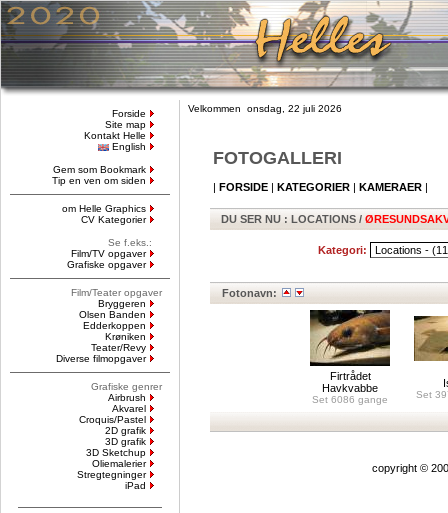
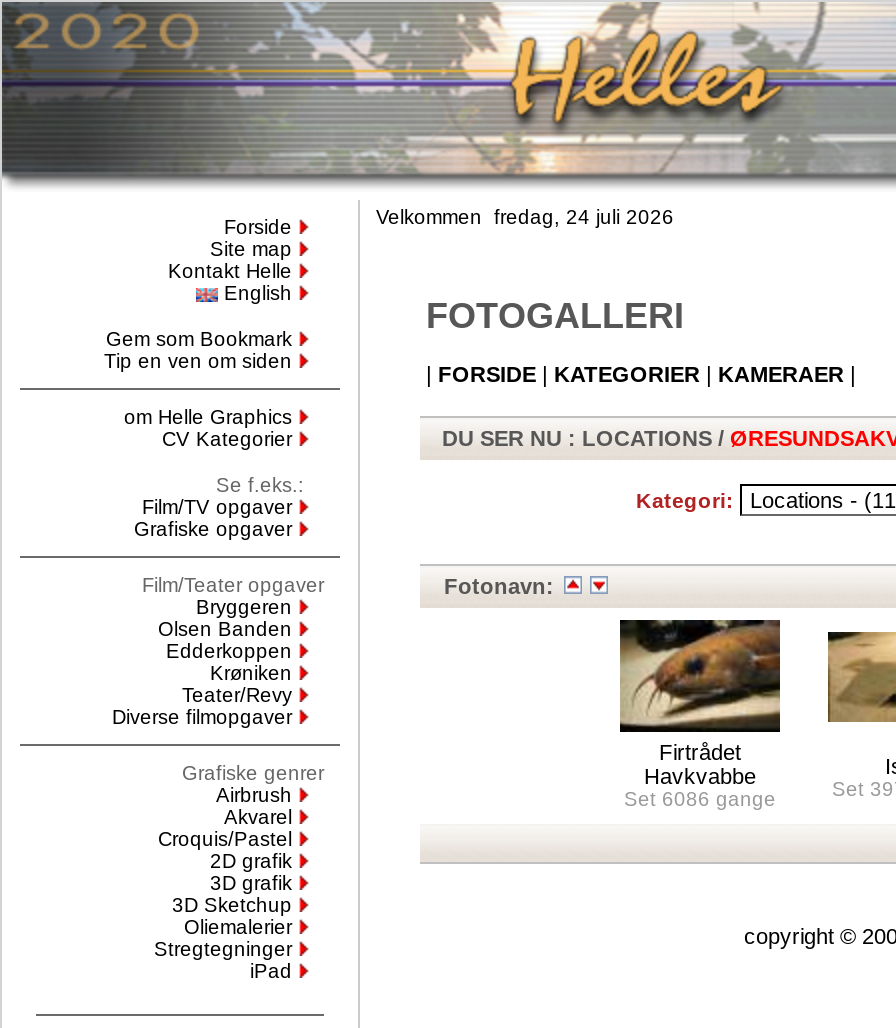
- Velkommen onsdag, 22 juli 2026
+ Velkommen fredag, 24 juli 2026
